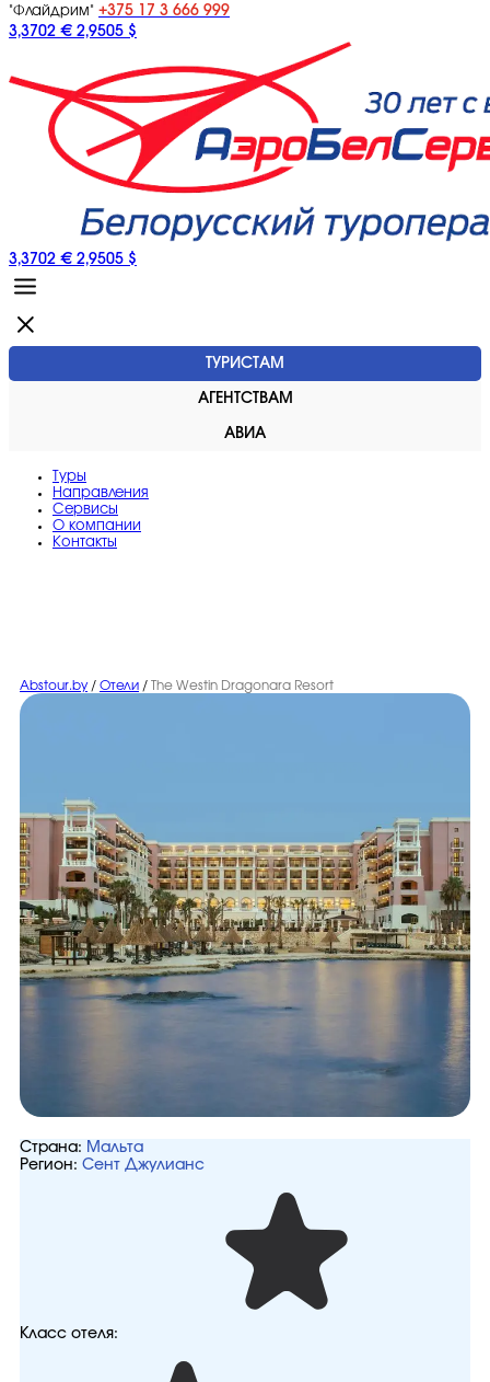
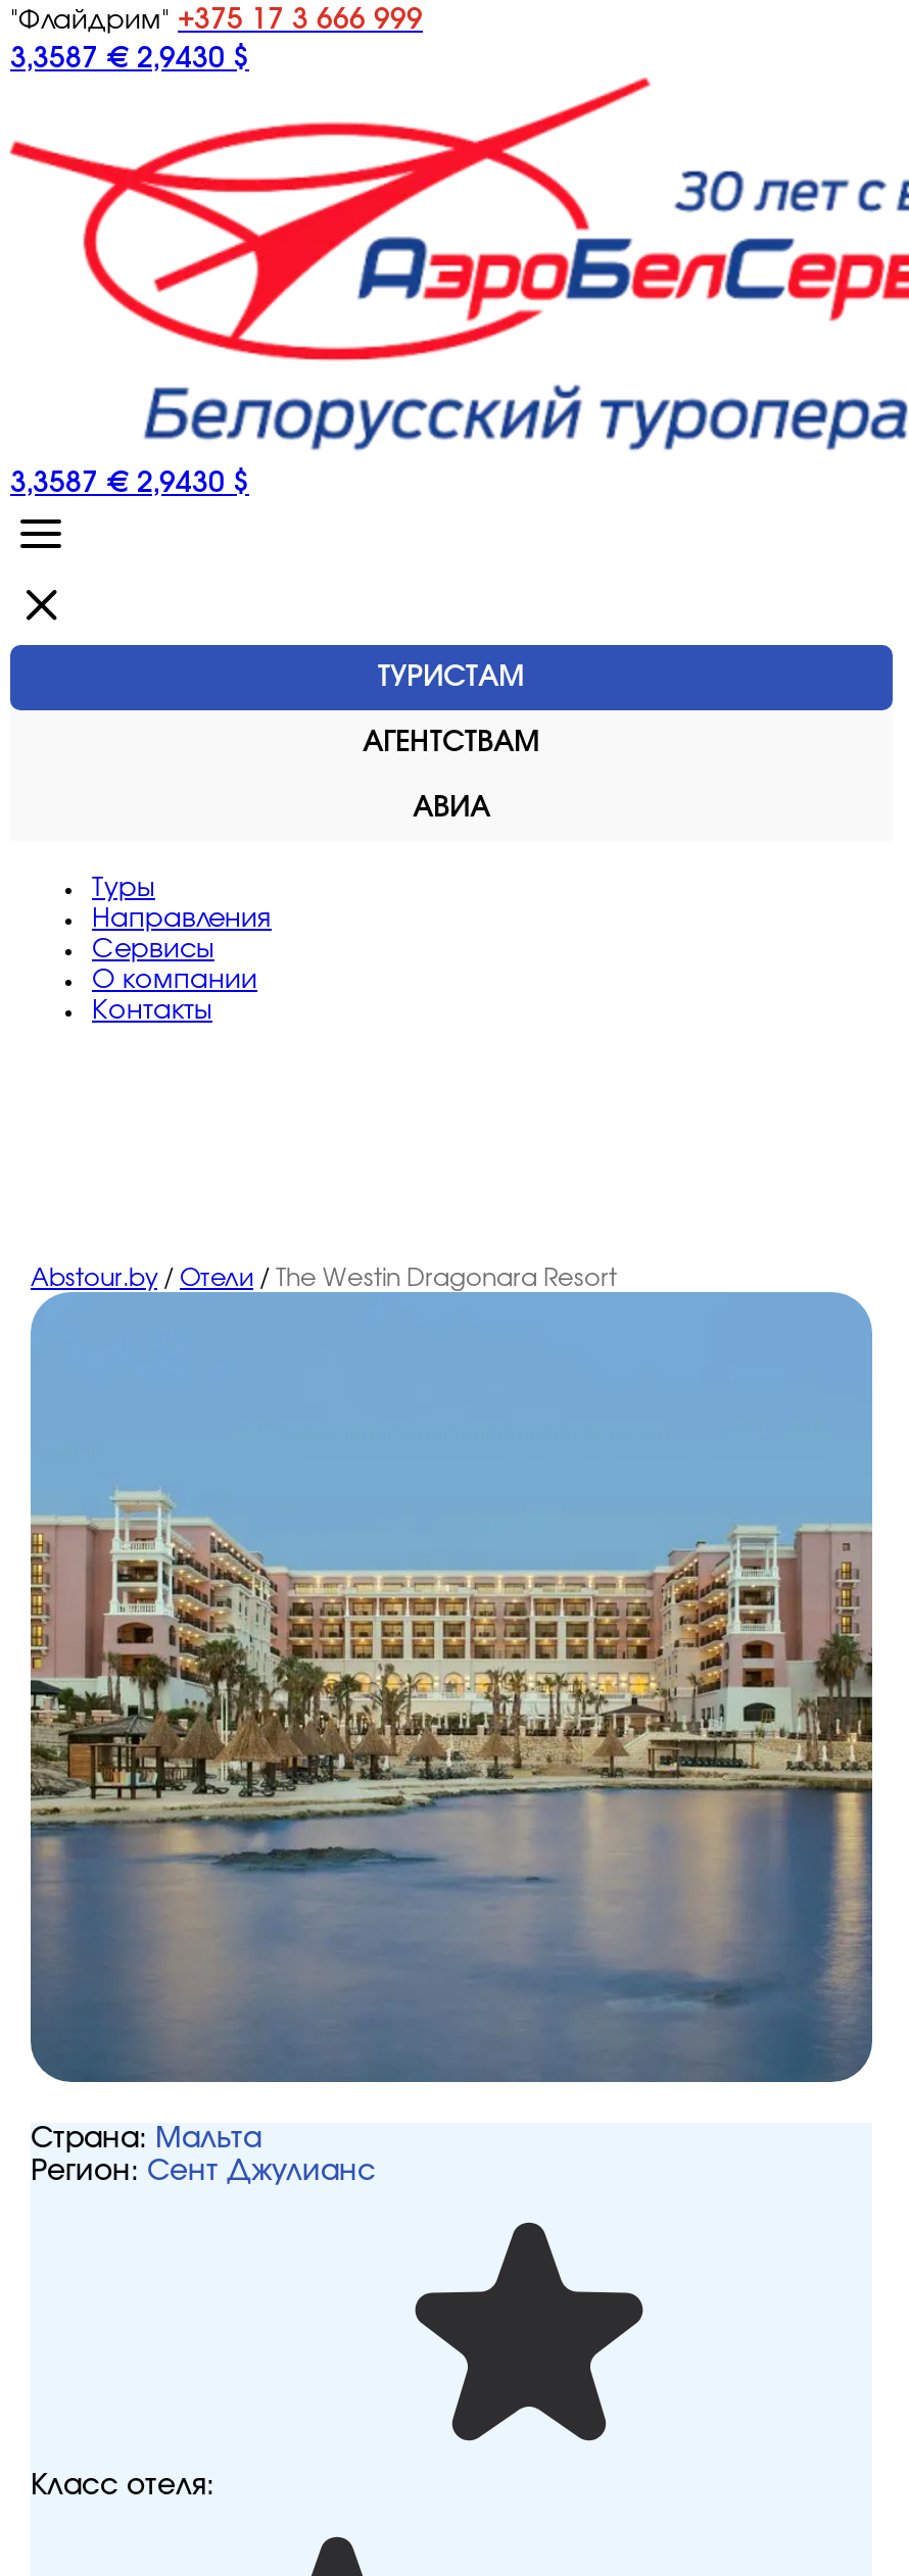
- 3,3702 € 2,9505 $
+ 3,3587 € 2,9430 $

- 3,3702 € 2,9505 $
+ 3,3587 € 2,9430 $
